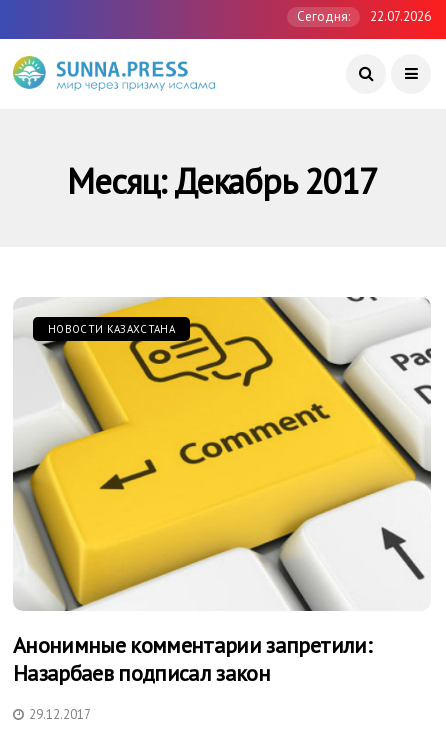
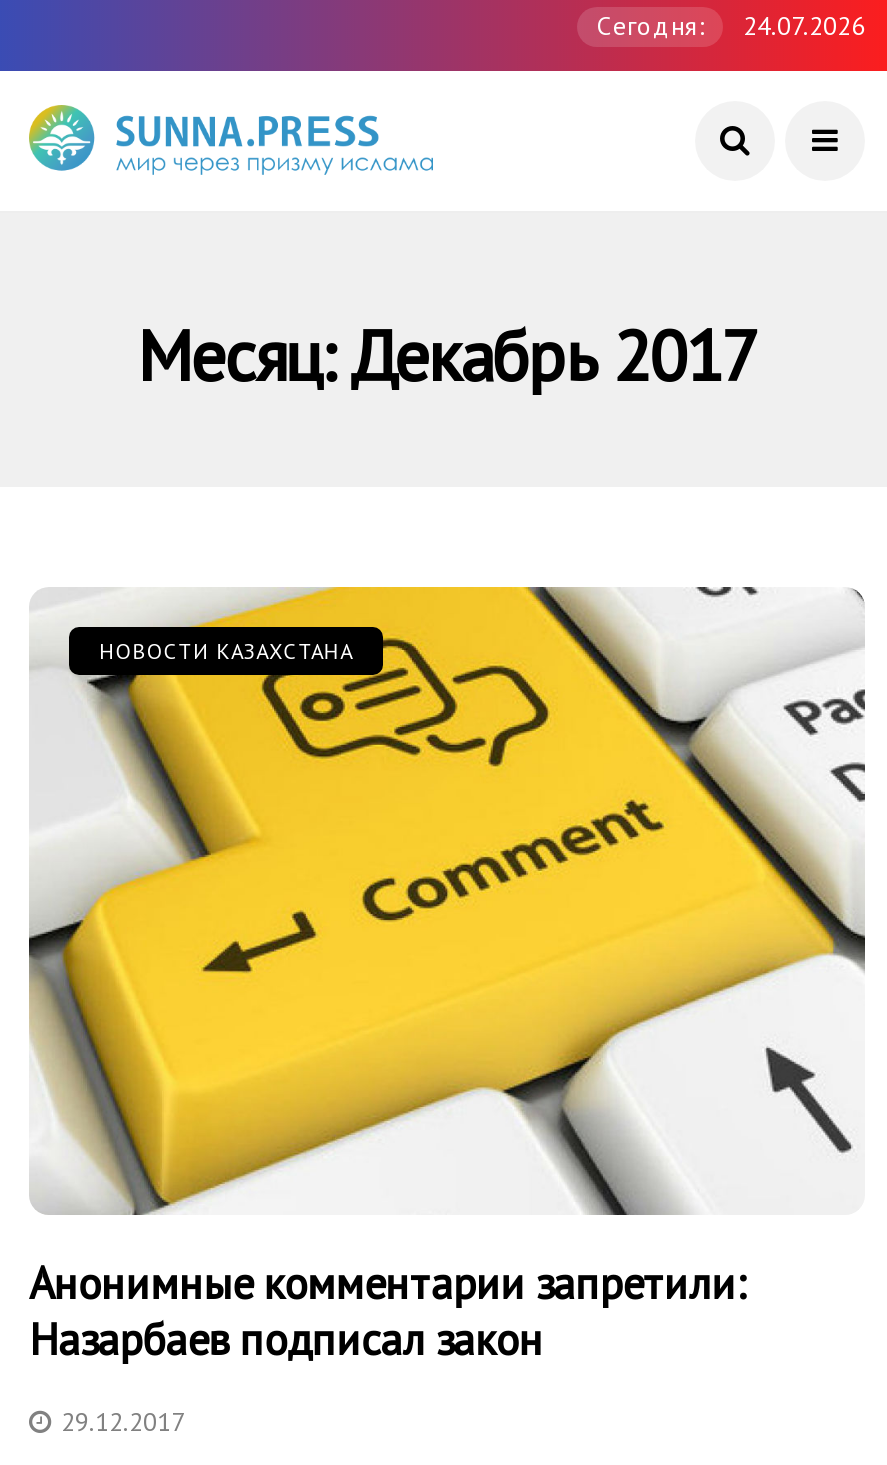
- Сегодня: 22.07.2026
+ Сегодня: 24.07.2026
